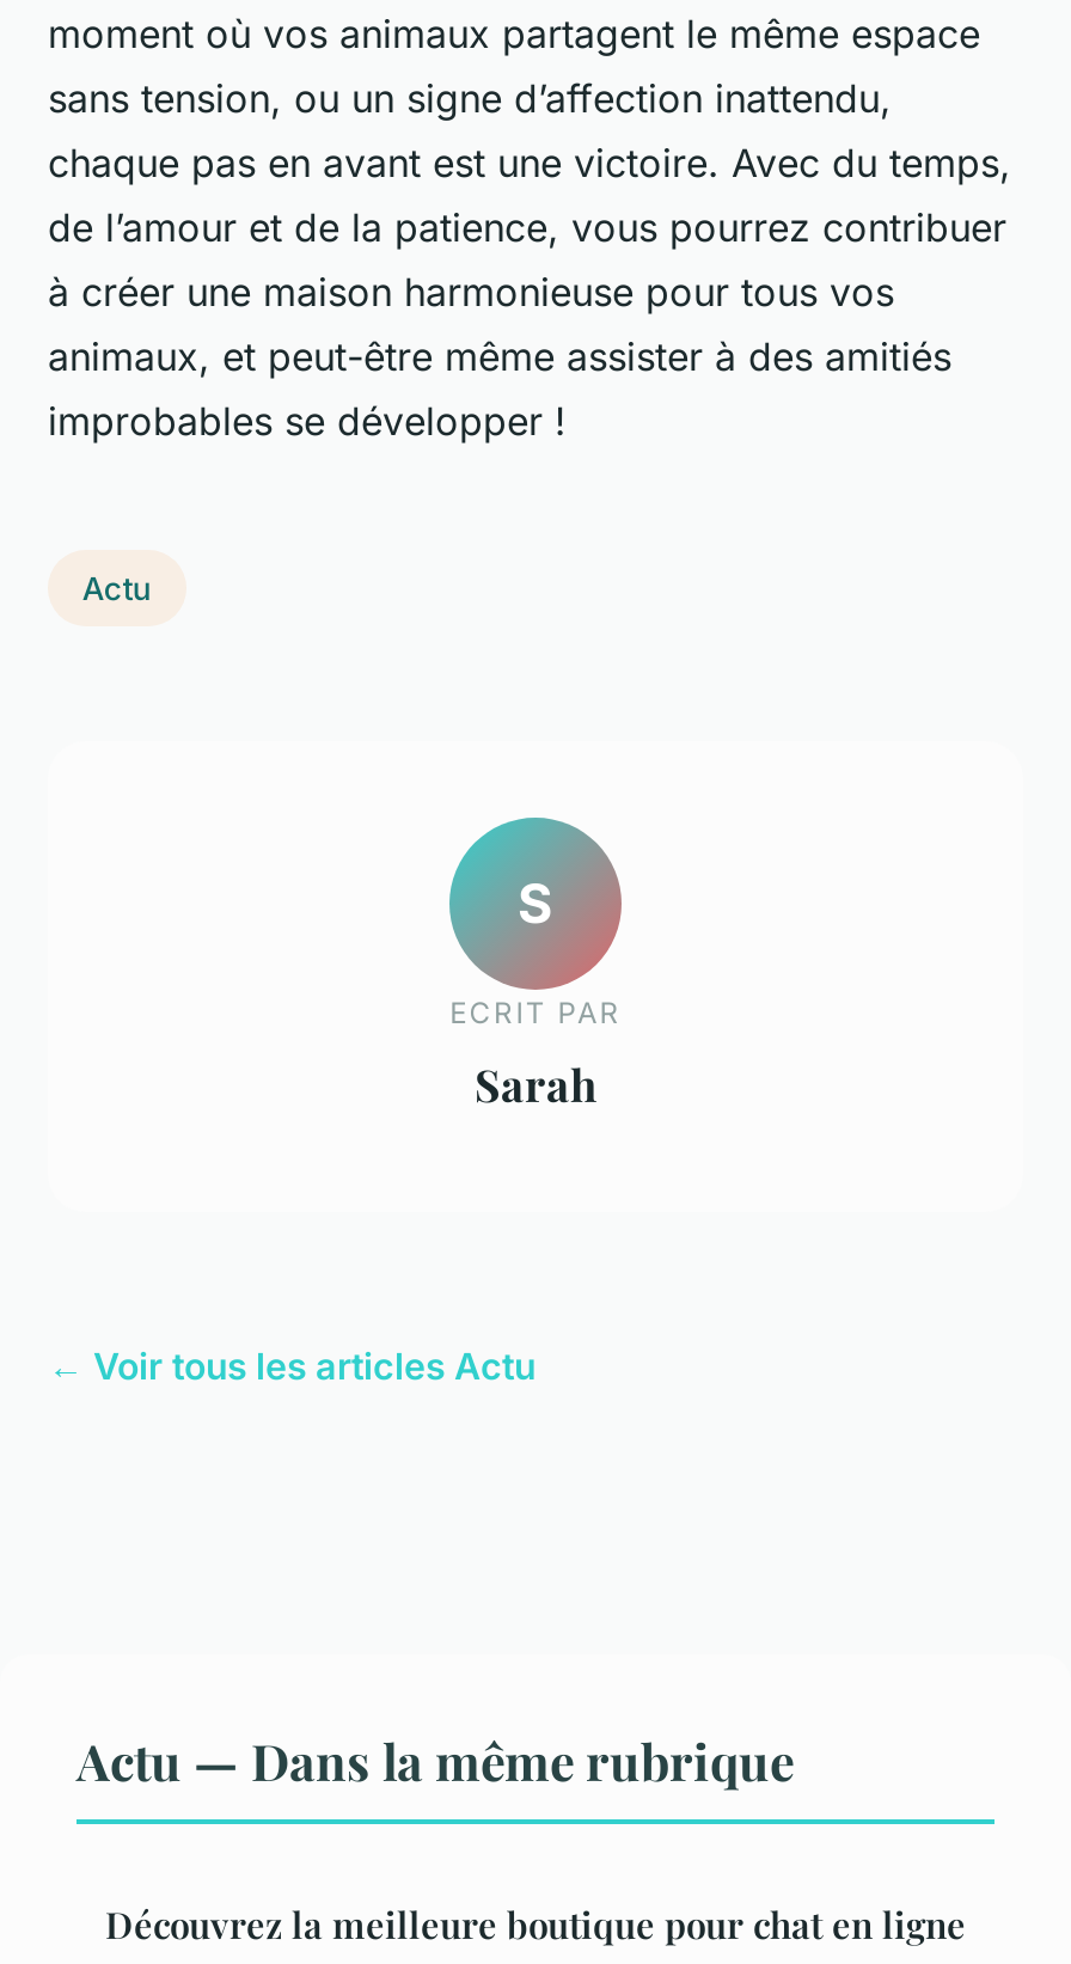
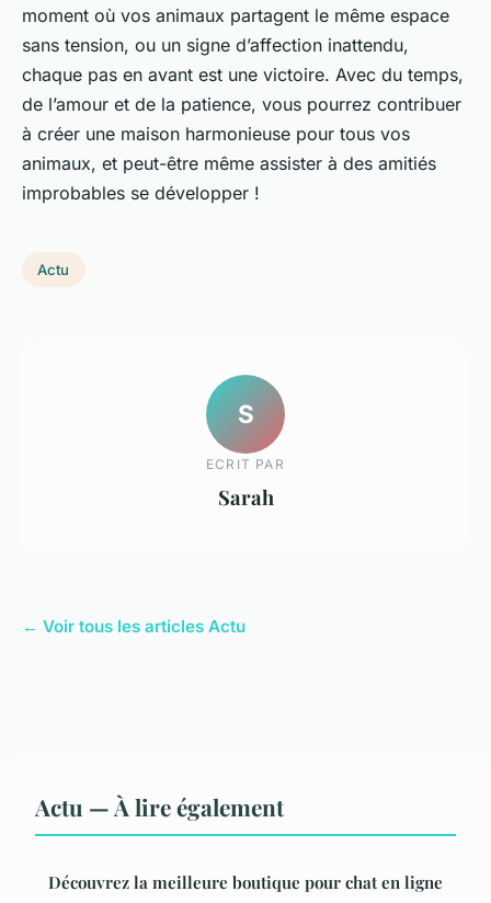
- Actu — Dans la même rubrique
+ Actu — À lire également
